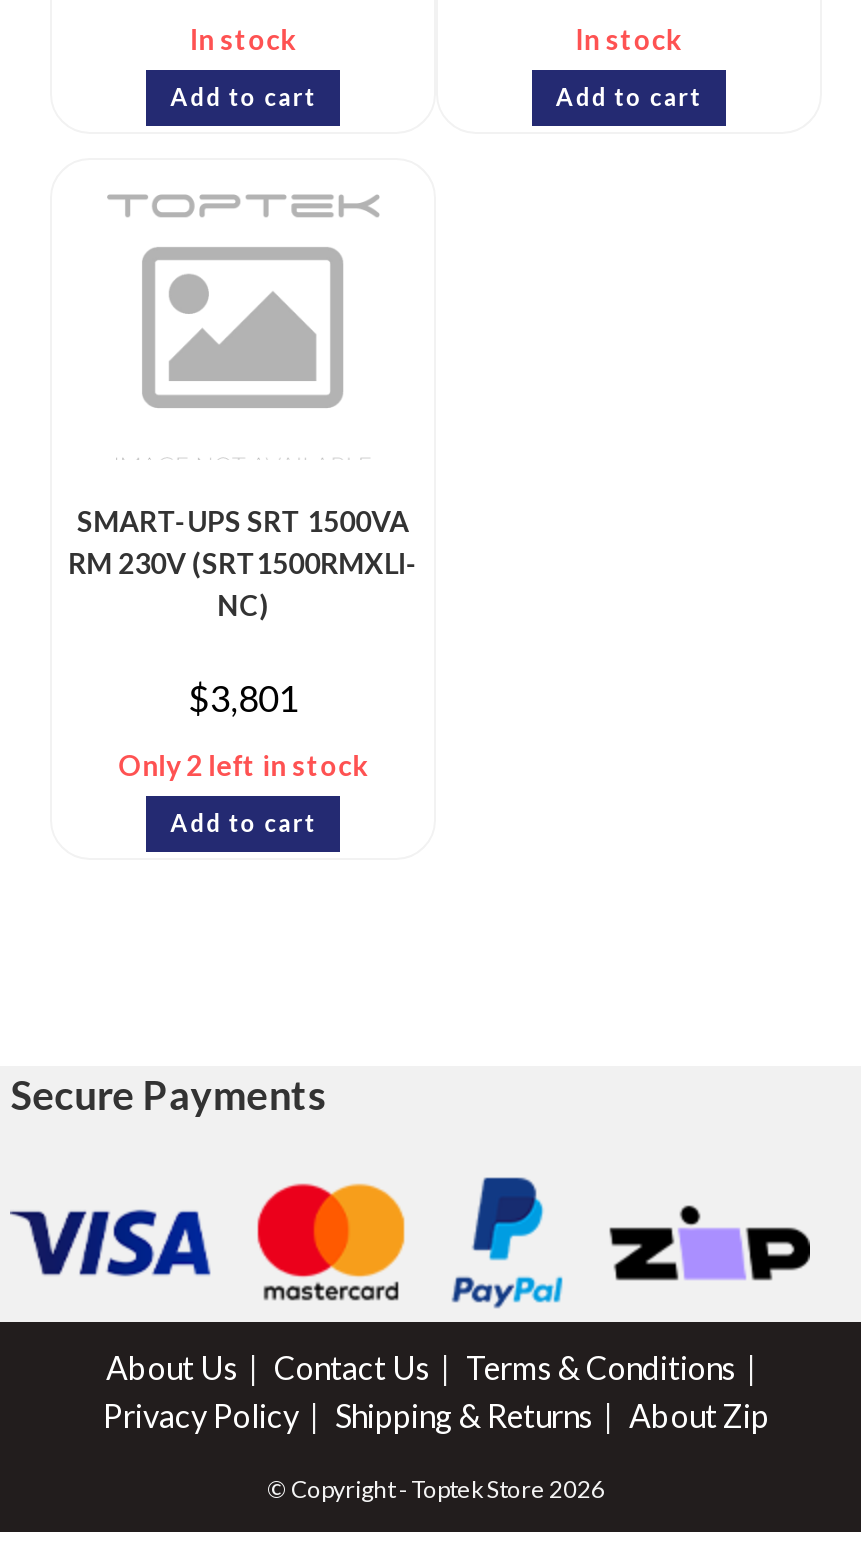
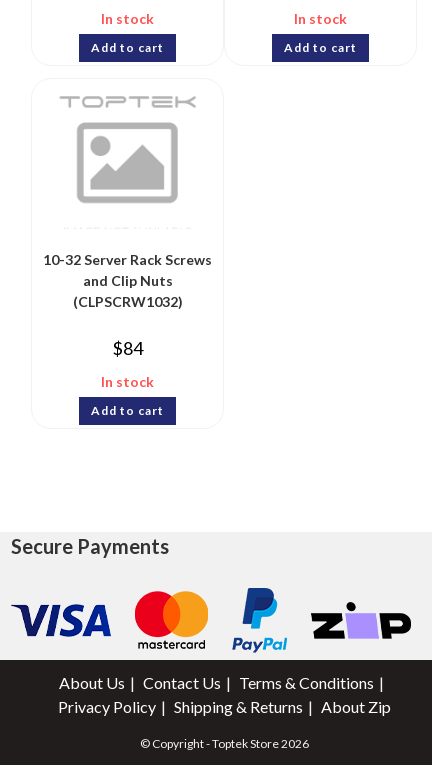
- SMART-UPS SRT 1500VA
- RM 230V (SRT1500RMXLI-
- NC)
+ 10-32 Server Rack Screws
+ and Clip Nuts
+ (CLPSCRW1032)

- $3,801
+ $84

- Only 2 left in stock
+ In stock
